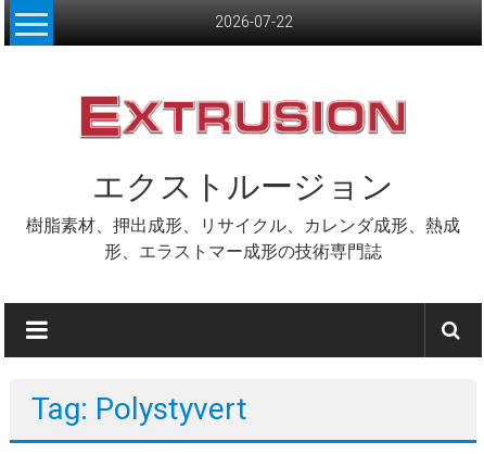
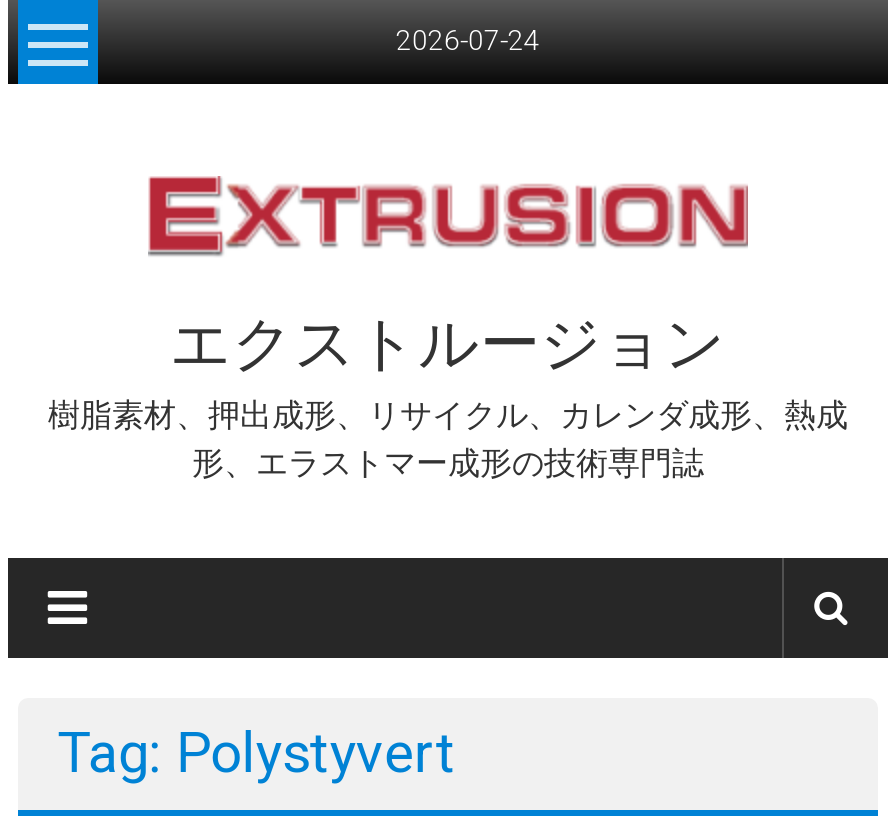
- 2026-07-22
+ 2026-07-24
